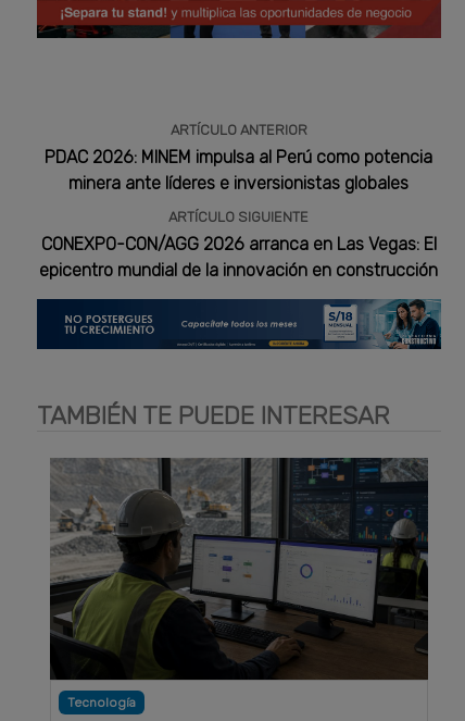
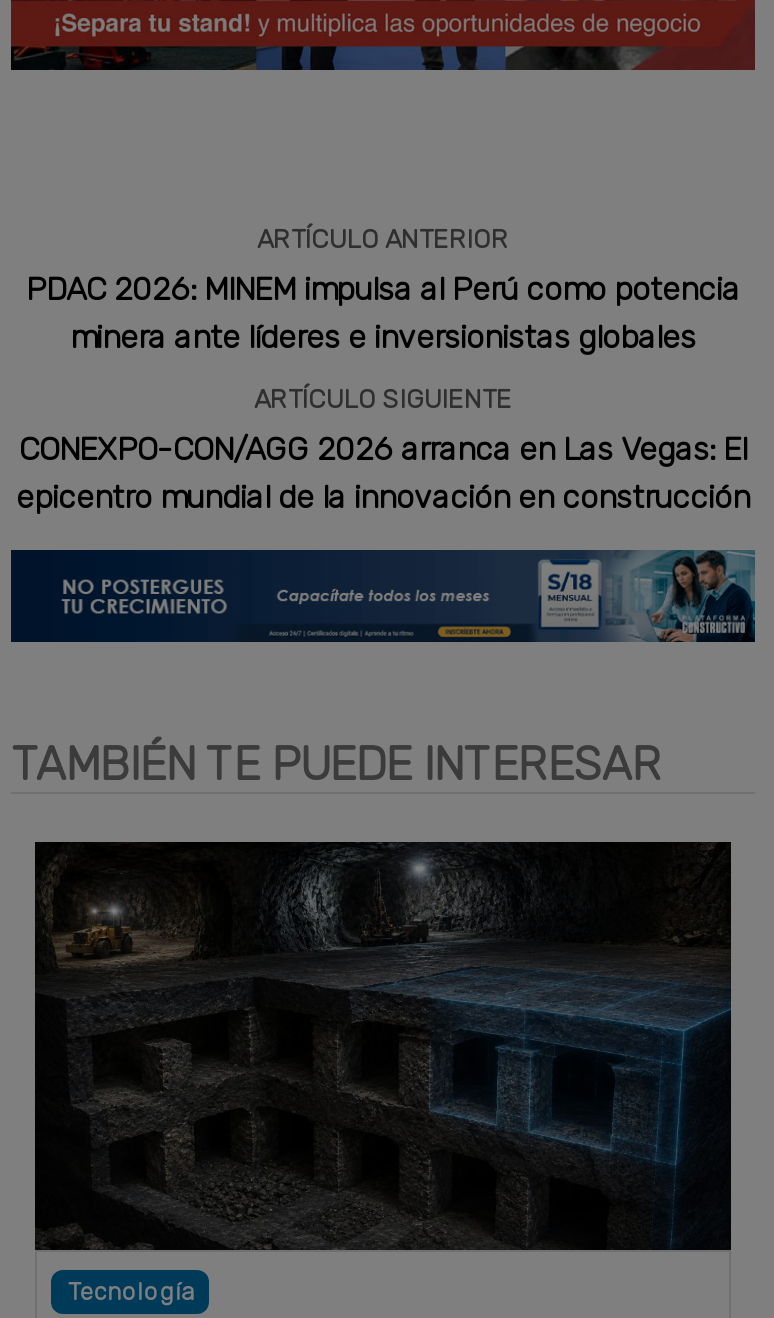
- [image]
+ [image]
